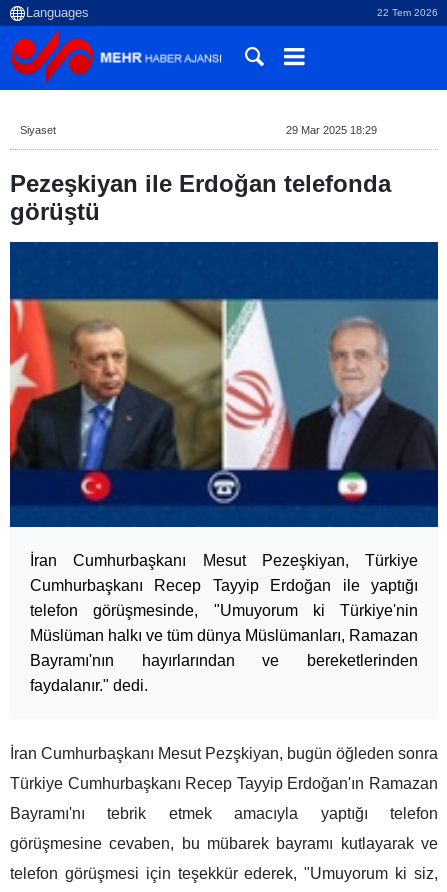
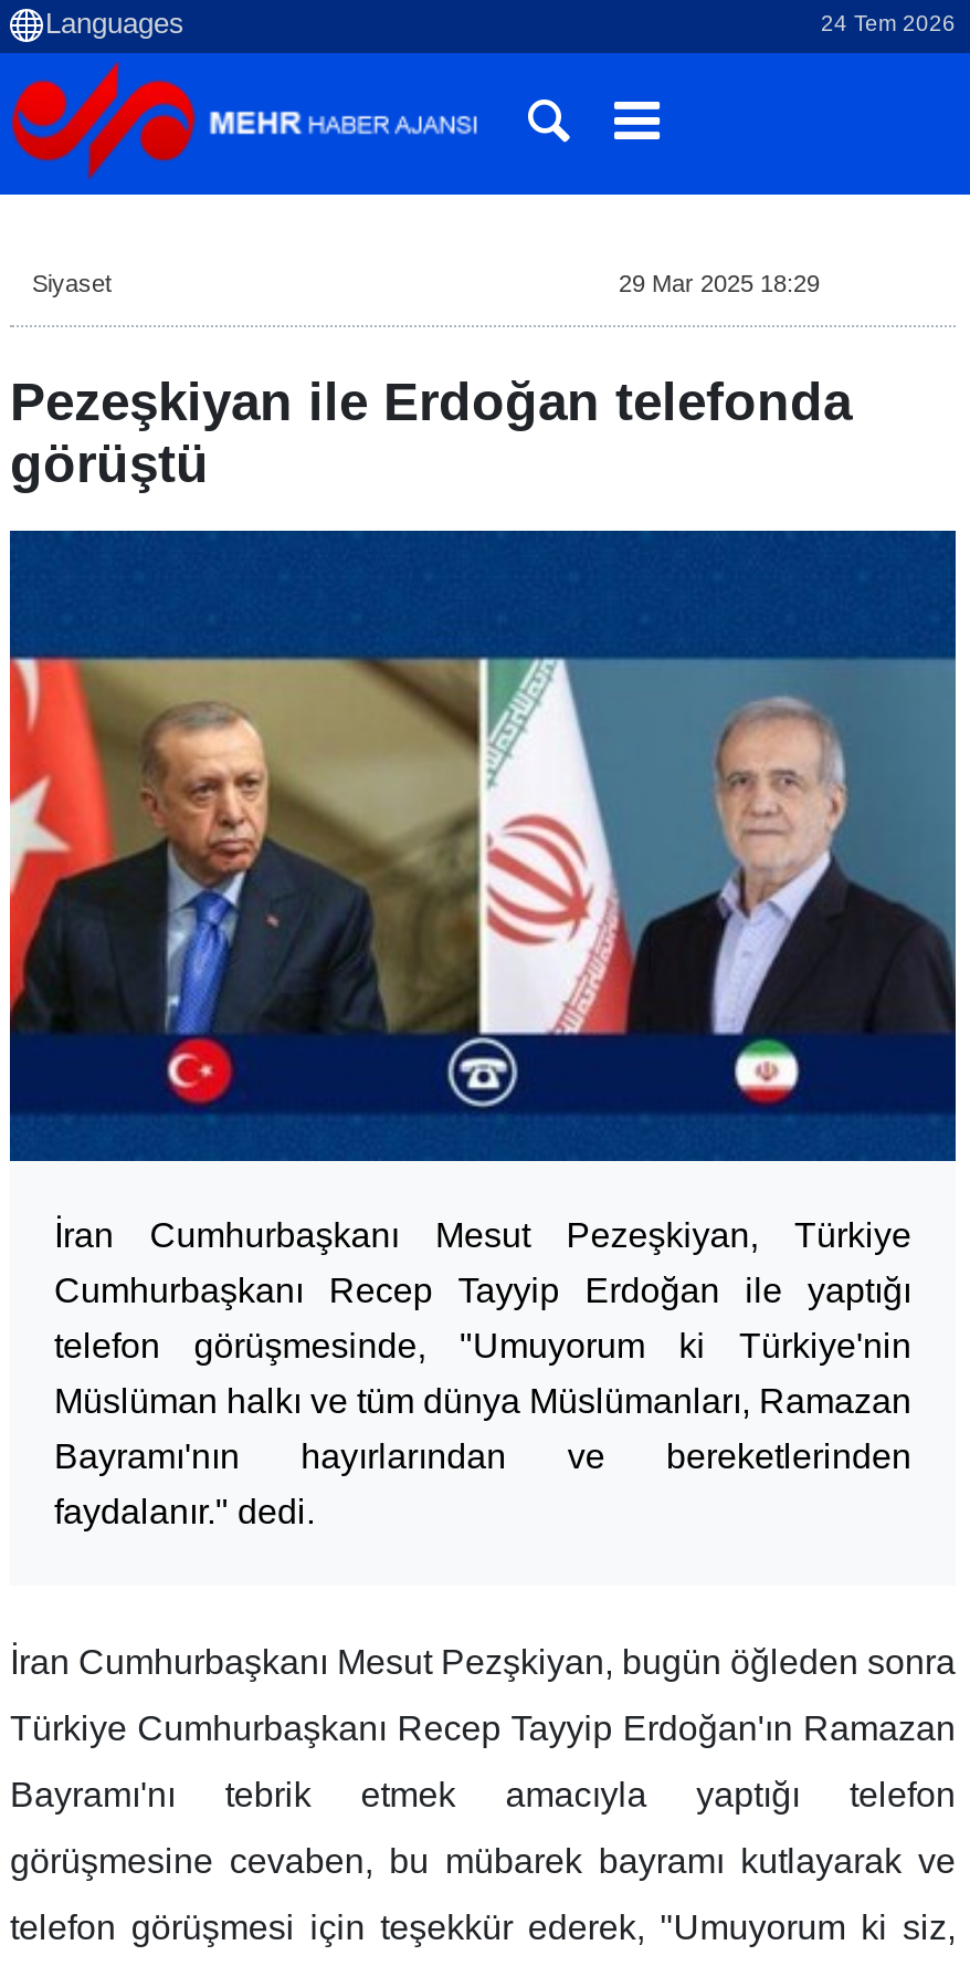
- 22 Tem 2026
+ 24 Tem 2026
